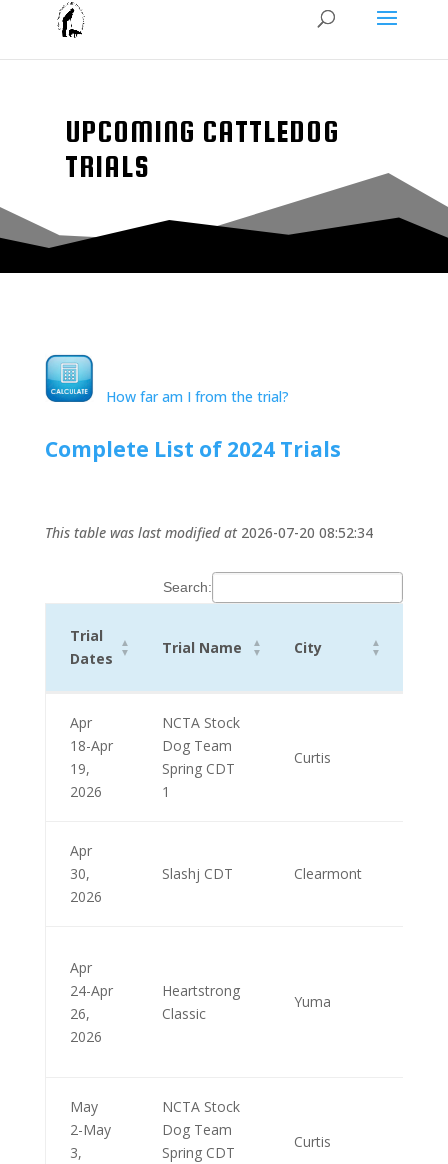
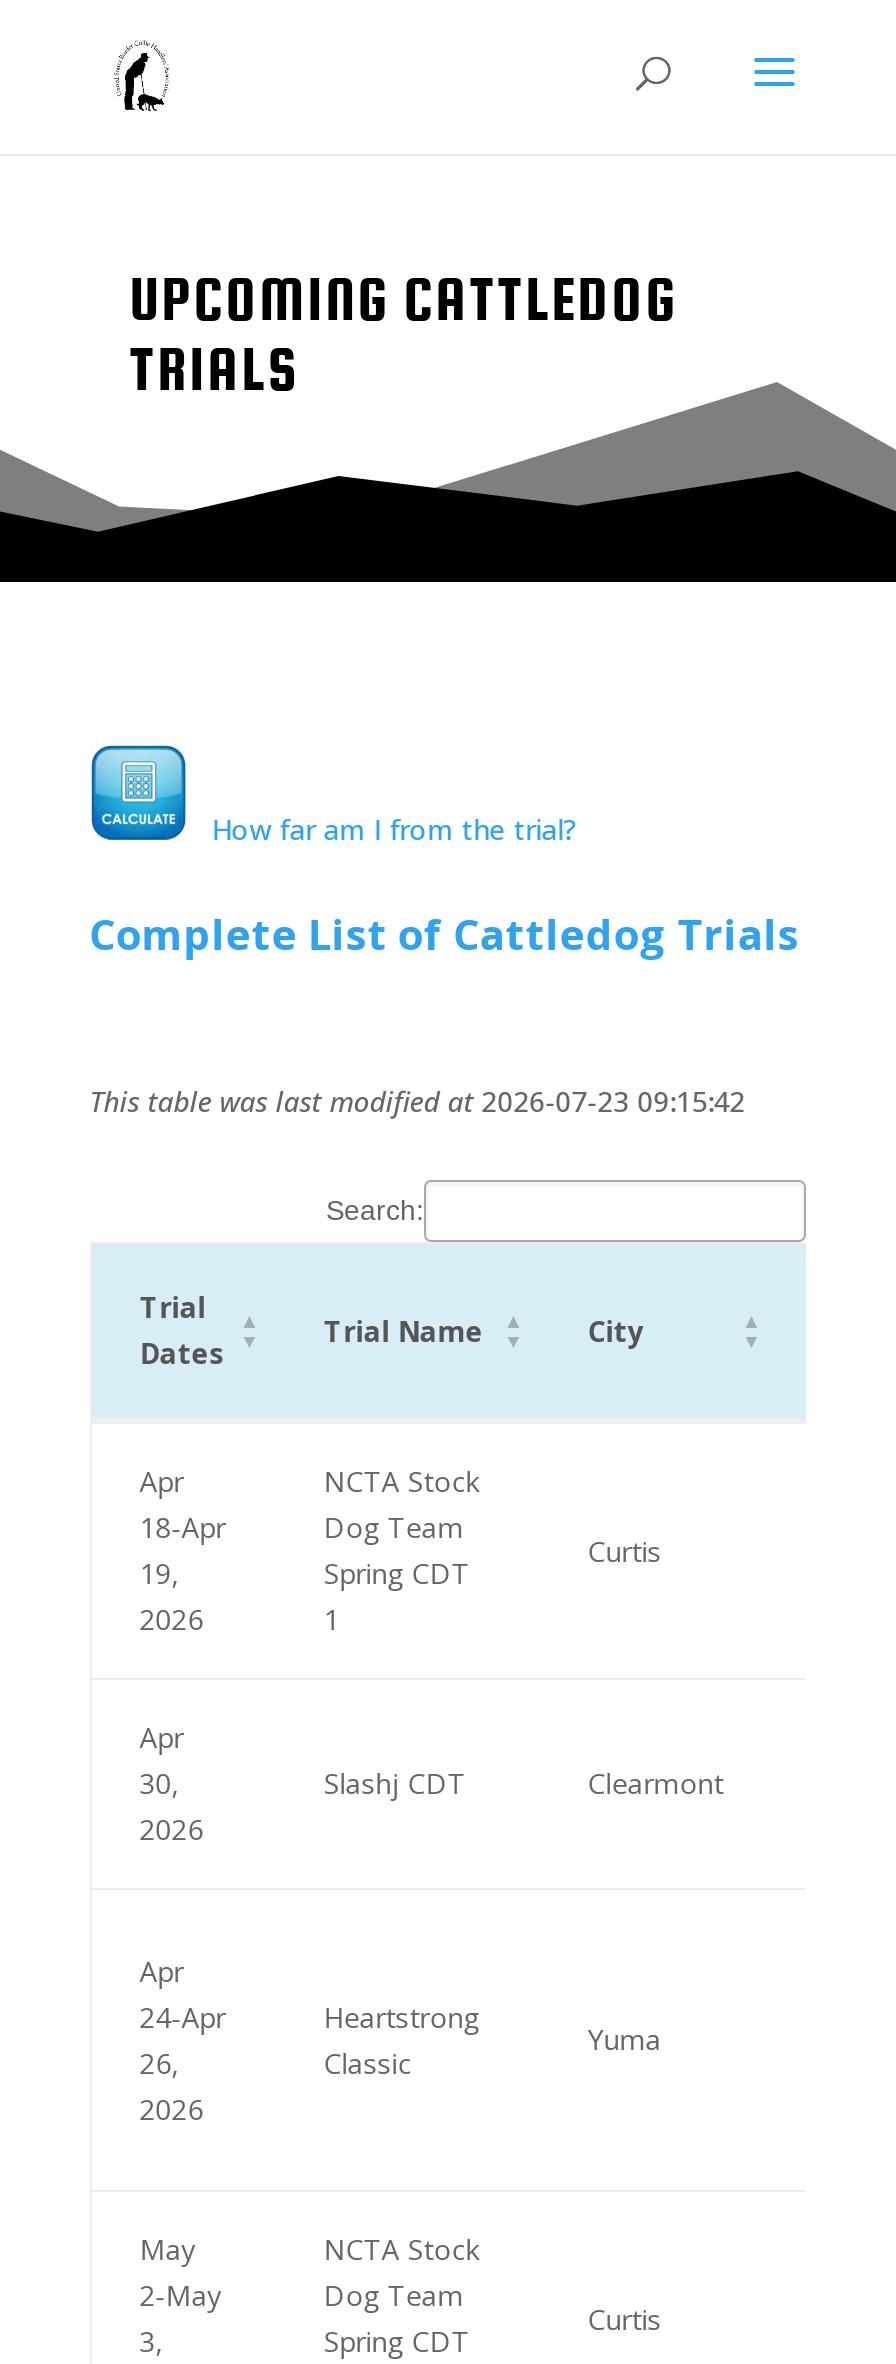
- Complete List of 2024 Trials
+ Complete List of Cattledog Trials

- This table was last modified at 2026-07-20 08:52:34
+ This table was last modified at 2026-07-23 09:15:42
